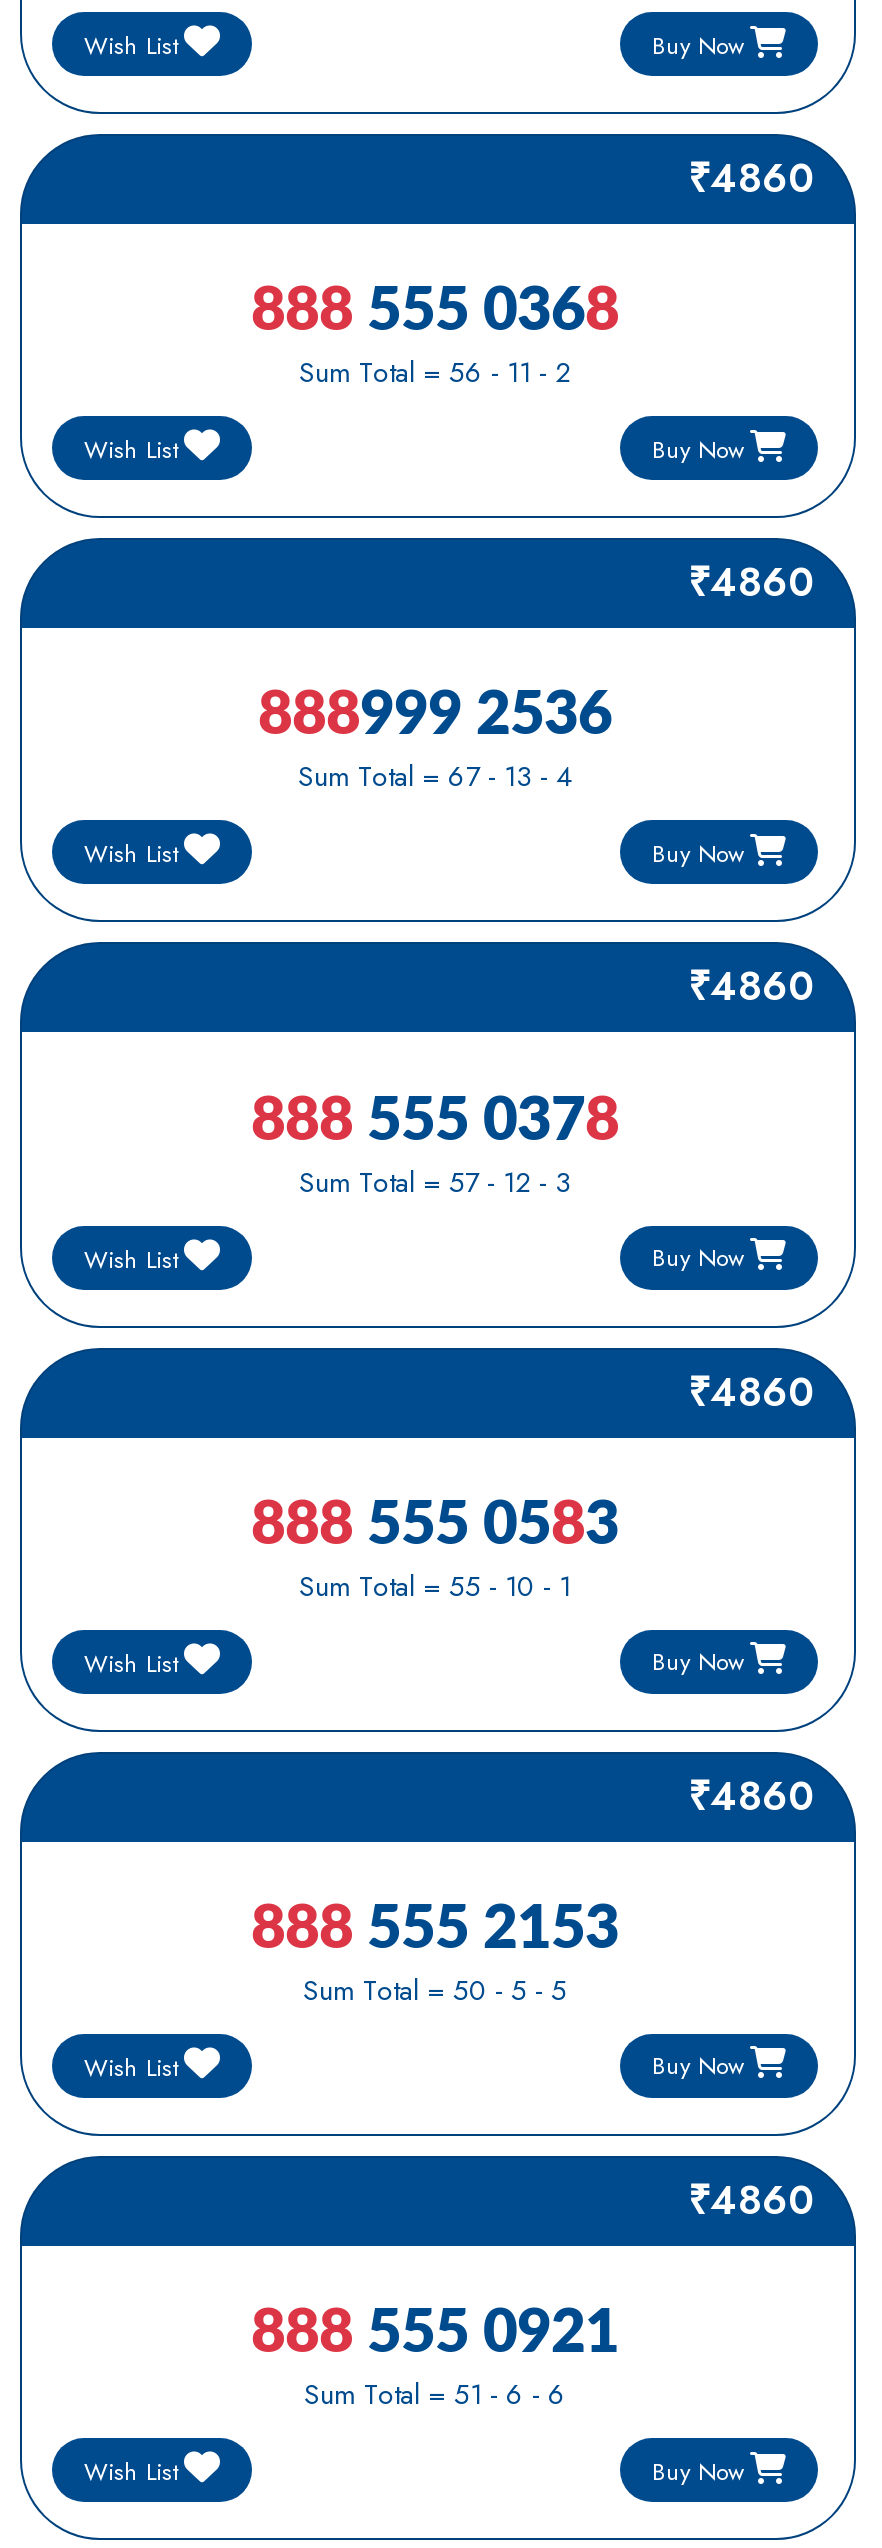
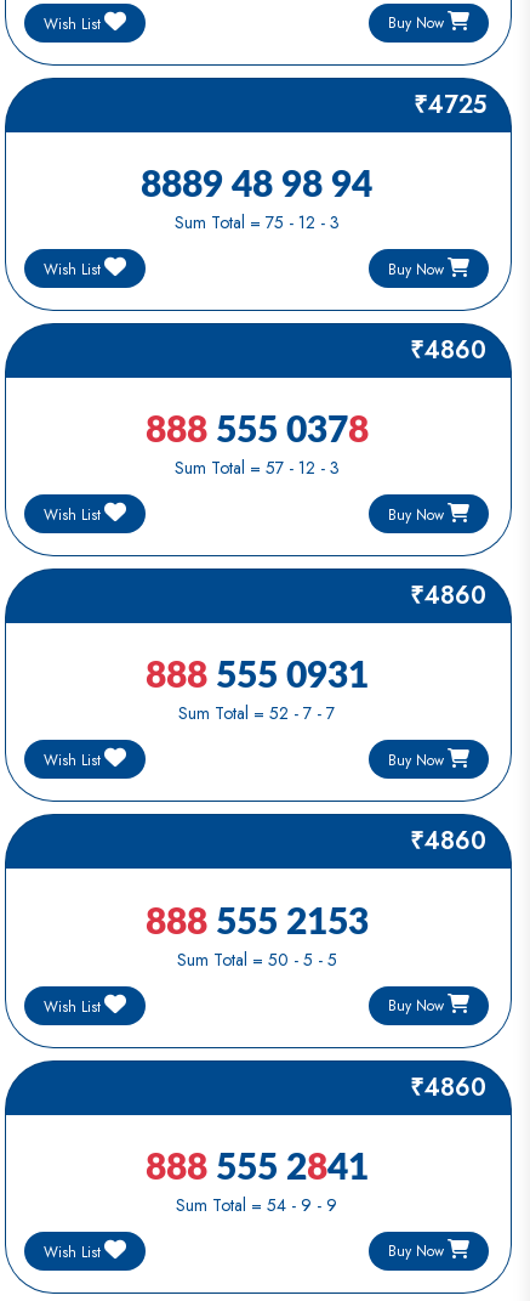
- ₹4860
- 888 555 0368
- Sum Total = 56 - 11 - 2
- Wish List
- Buy Now
- ₹4860
- 888999 2536
- Sum Total = 67 - 13 - 4
+ ₹4725
+ 8889 48 98 94
+ Sum Total = 75 - 12 - 3

- 888 555 0583
- Sum Total = 55 - 10 - 1
+ 888 555 0931
+ Sum Total = 52 - 7 - 7

- 888 555 0921
- Sum Total = 51 - 6 - 6
+ 888 555 2841
+ Sum Total = 54 - 9 - 9
